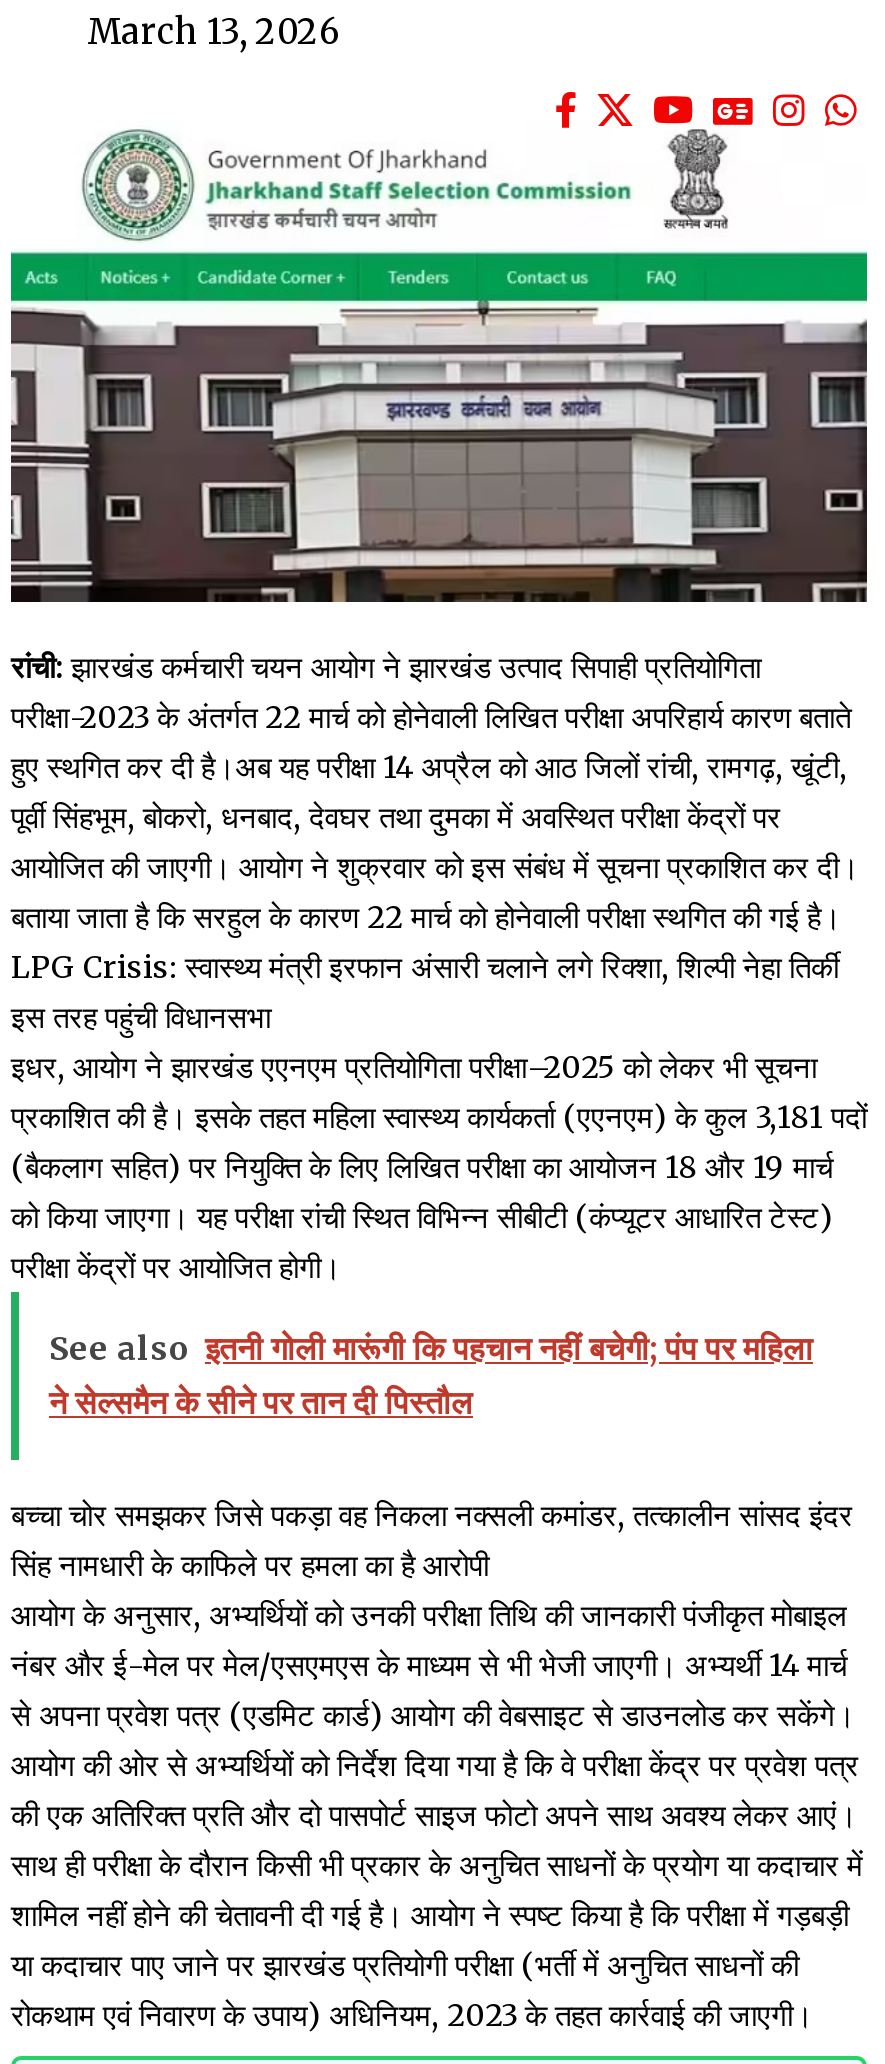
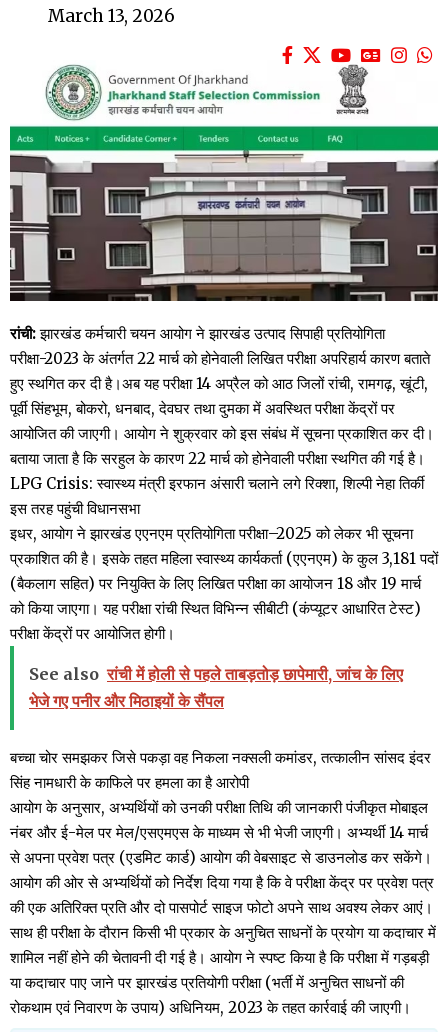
- See also इतनी गोली मारूंगी कि पहचान नहीं बचेगी; पंप पर महिला
- ने सेल्समैन के सीने पर तान दी पिस्तौल
+ See also रांची में होली से पहले ताबड़तोड़ छापेमारी, जांच के लिए
+ भेजे गए पनीर और मिठाइयों के सैंपल
